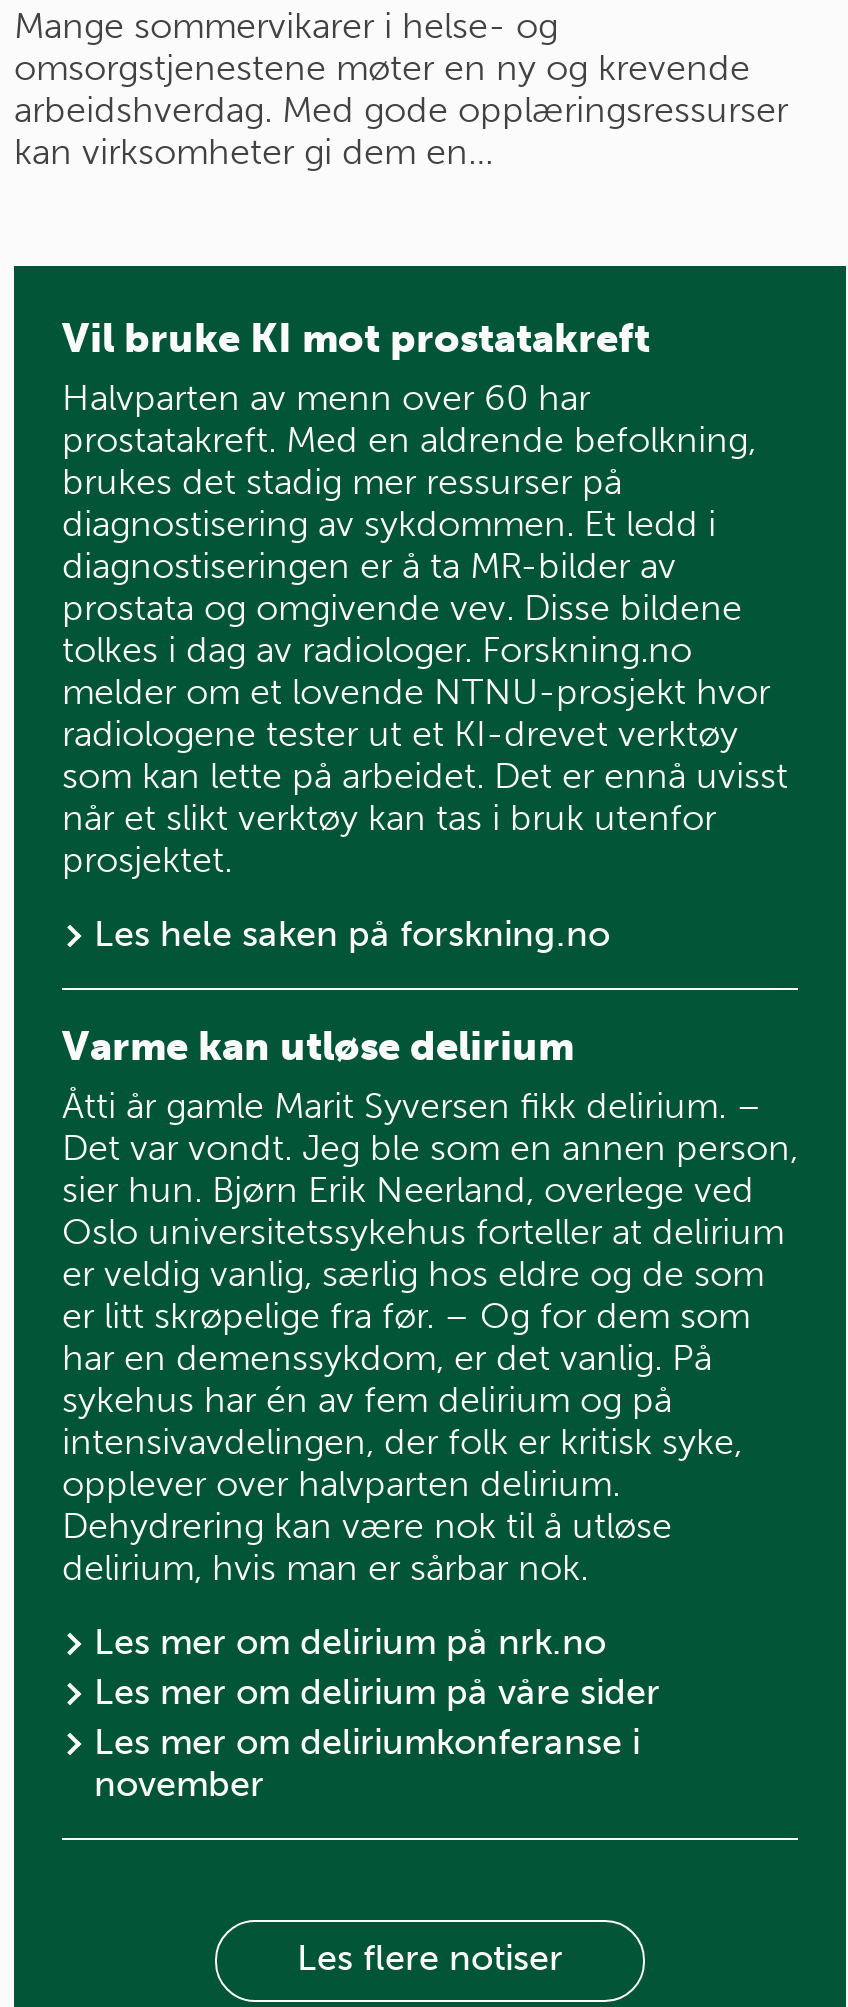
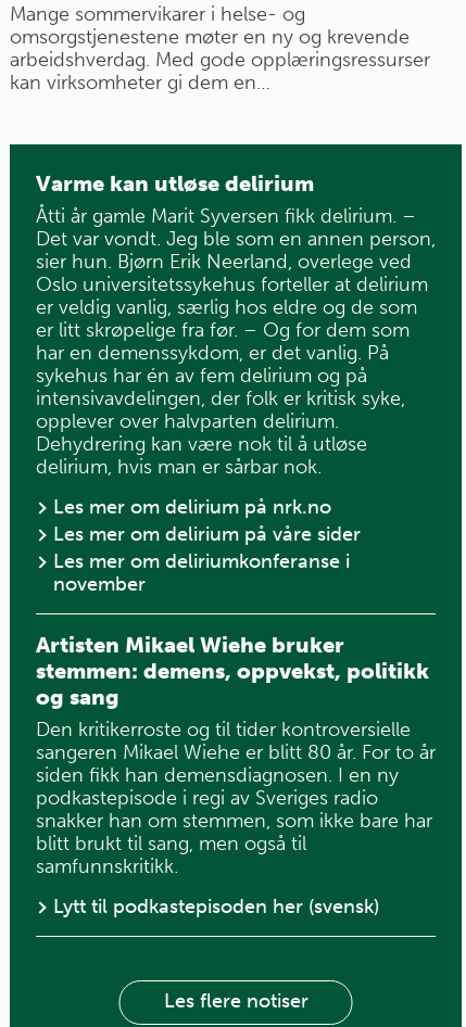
- Vil bruke KI mot prostatakreft
- Halvparten av menn over 60 har
- prostatakreft. Med en aldrende befolkning,
- brukes det stadig mer ressurser på
- diagnostisering av sykdommen. Et ledd i
- diagnostiseringen er å ta MR-bilder av
- prostata og omgivende vev. Disse bildene
- tolkes i dag av radiologer. Forskning.no
- melder om et lovende NTNU-prosjekt hvor
- radiologene tester ut et KI-drevet verktøy
- som kan lette på arbeidet. Det er ennå uvisst
- når et slikt verktøy kan tas i bruk utenfor
- prosjektet.
- Les hele saken på forskning.no

moved up: Varme kan utløse delirium | Åtti år gamle Marit Syversen fikk delirium. – | Det var vondt. Jeg ble som en annen person, | ... | Les mer om deliriumkonferanse i | november

+ Artisten Mikael Wiehe bruker
+ stemmen: demens, oppvekst, politikk
+ og sang
+ Den kritikerroste og til tider kontroversielle
+ sangeren Mikael Wiehe er blitt 80 år. For to år
+ siden fikk han demensdiagnosen. I en ny
+ podkastepisode i regi av Sveriges radio
+ snakker han om stemmen, som ikke bare har
+ blitt brukt til sang, men også til
+ samfunnskritikk.
+ Lytt til podkastepisoden her (svensk)
